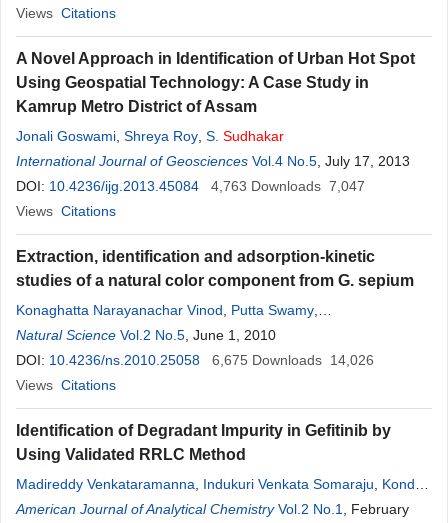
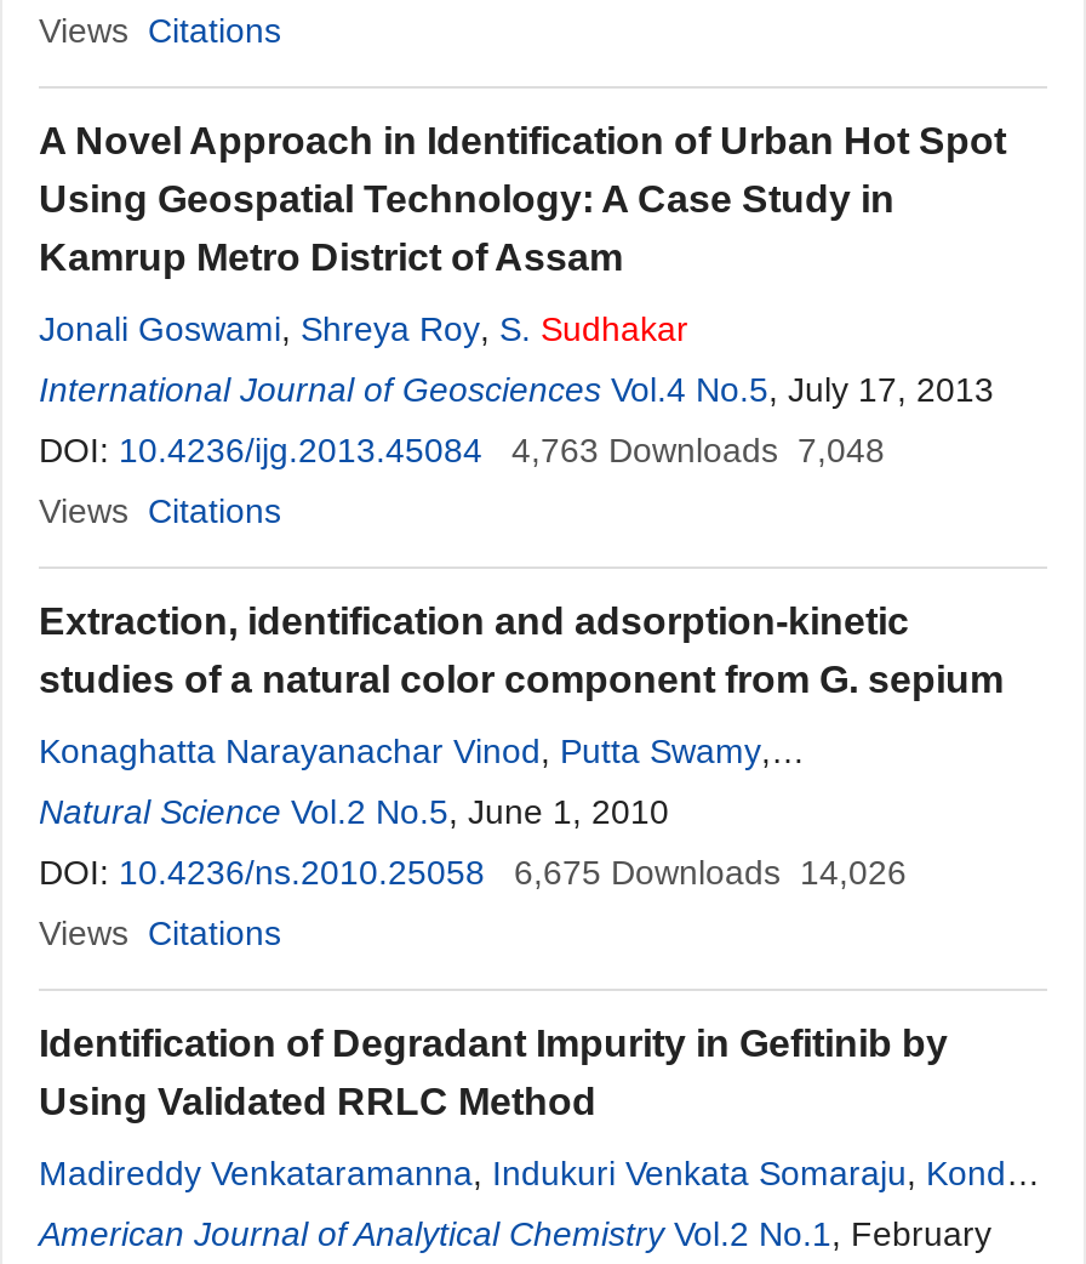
- DOI: 10.4236/ijg.2013.45084 4,763 Downloads 7,047
+ DOI: 10.4236/ijg.2013.45084 4,763 Downloads 7,048
